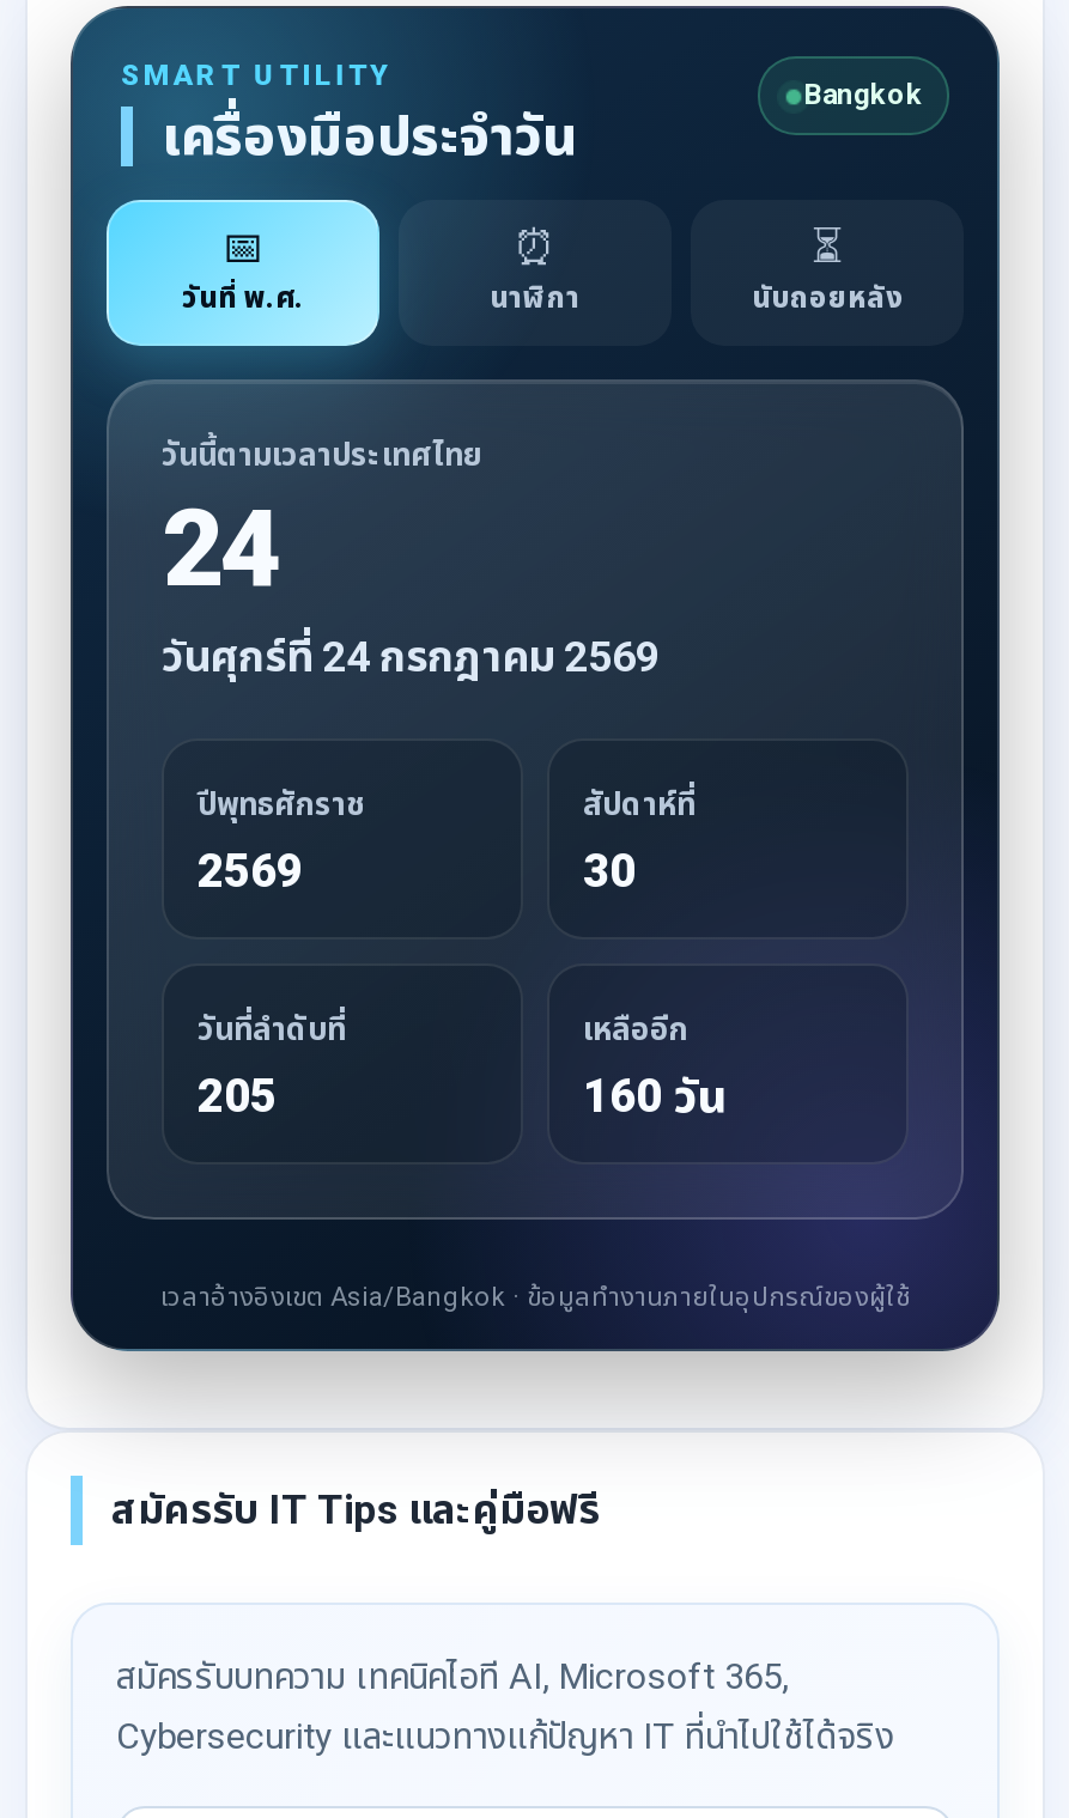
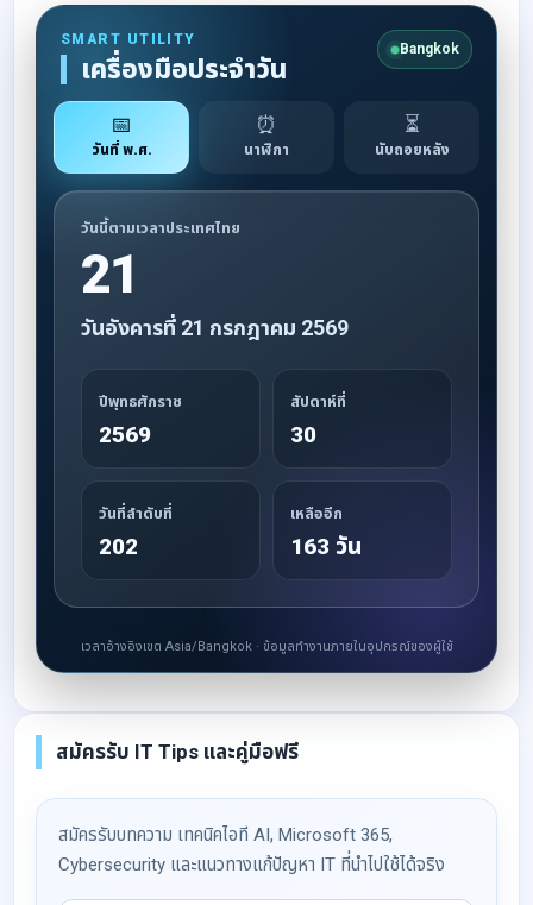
- 24
- วันศุกร์ที่ 24 กรกฎาคม 2569
+ 21
+ วันอังคารที่ 21 กรกฎาคม 2569

- 205
+ 202

- 160 วัน
+ 163 วัน
